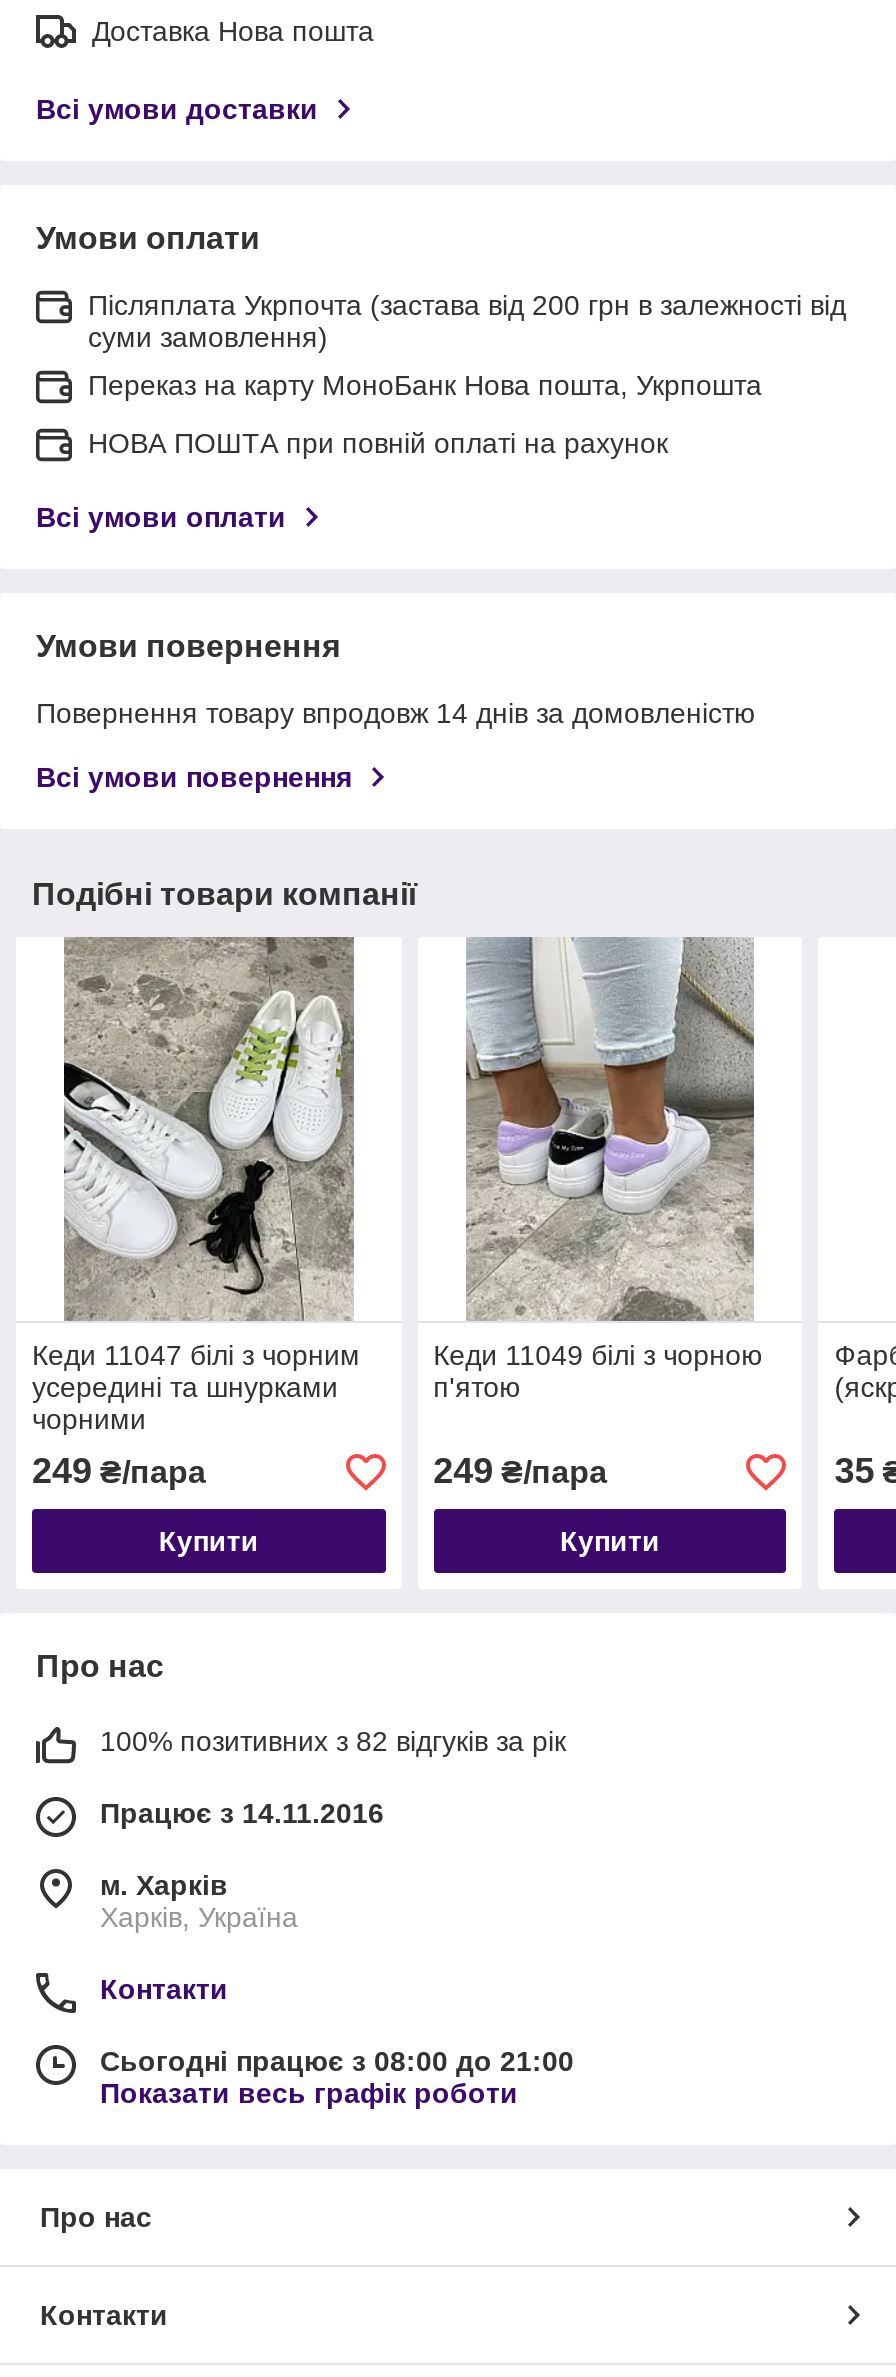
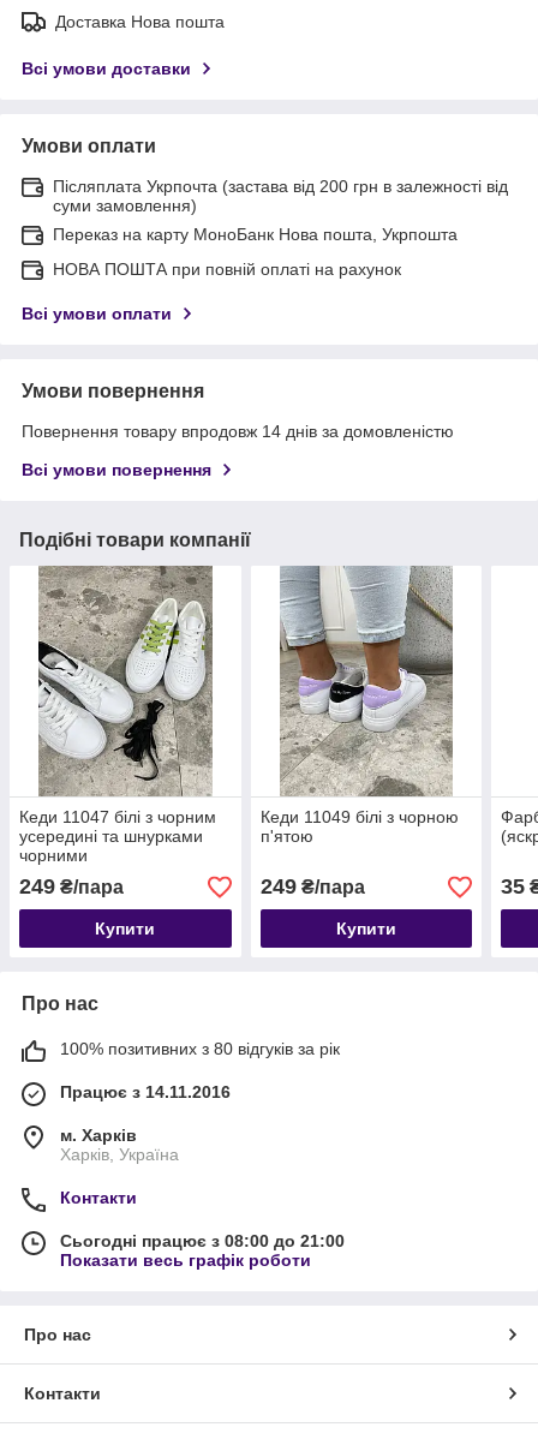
- 100% позитивних з 82 відгуків за рік
+ 100% позитивних з 80 відгуків за рік
